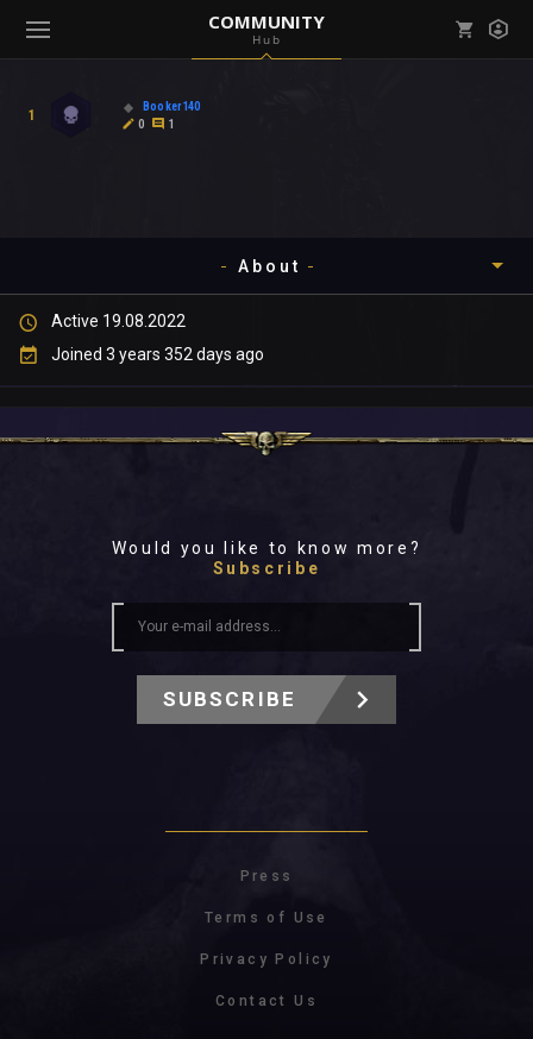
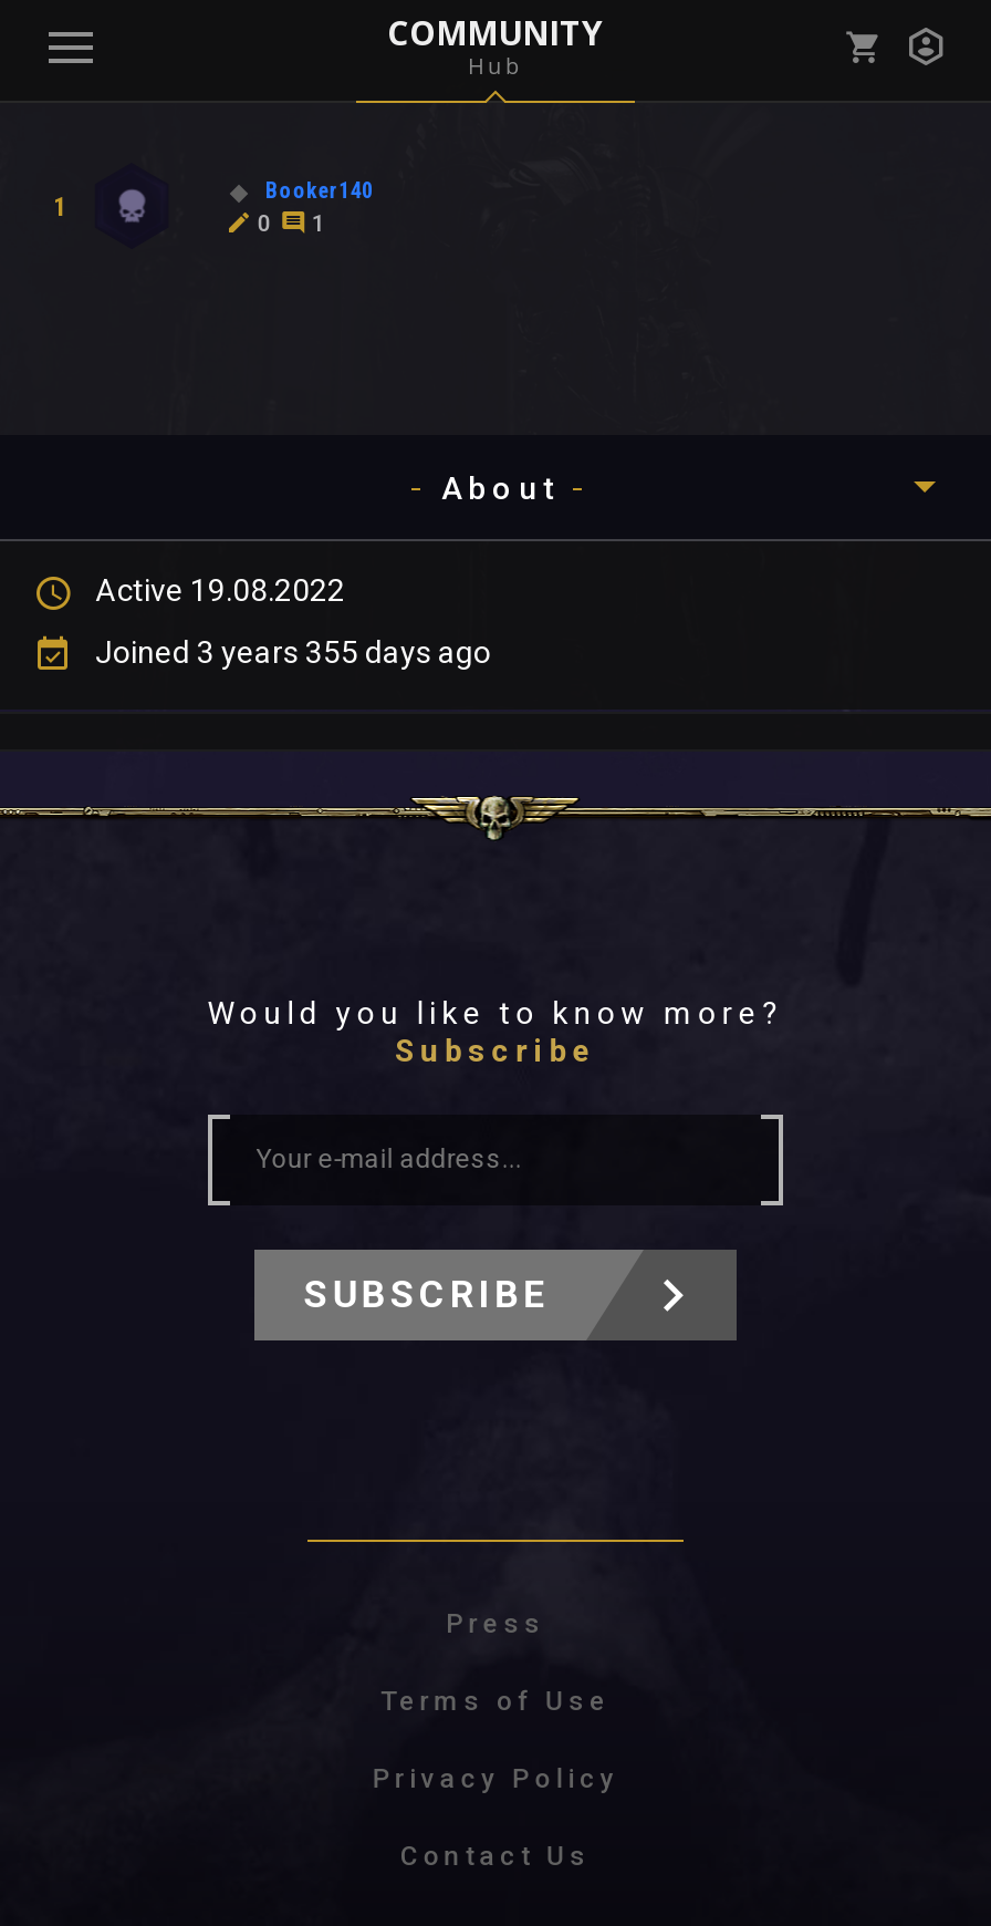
- Joined 3 years 352 days ago
+ Joined 3 years 355 days ago
